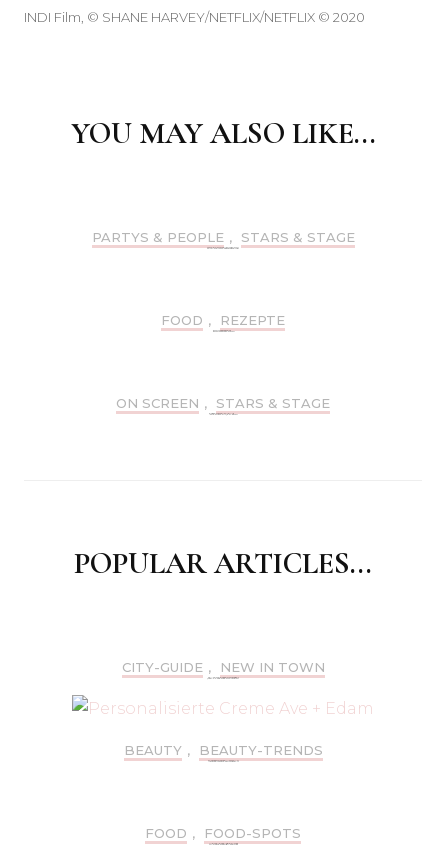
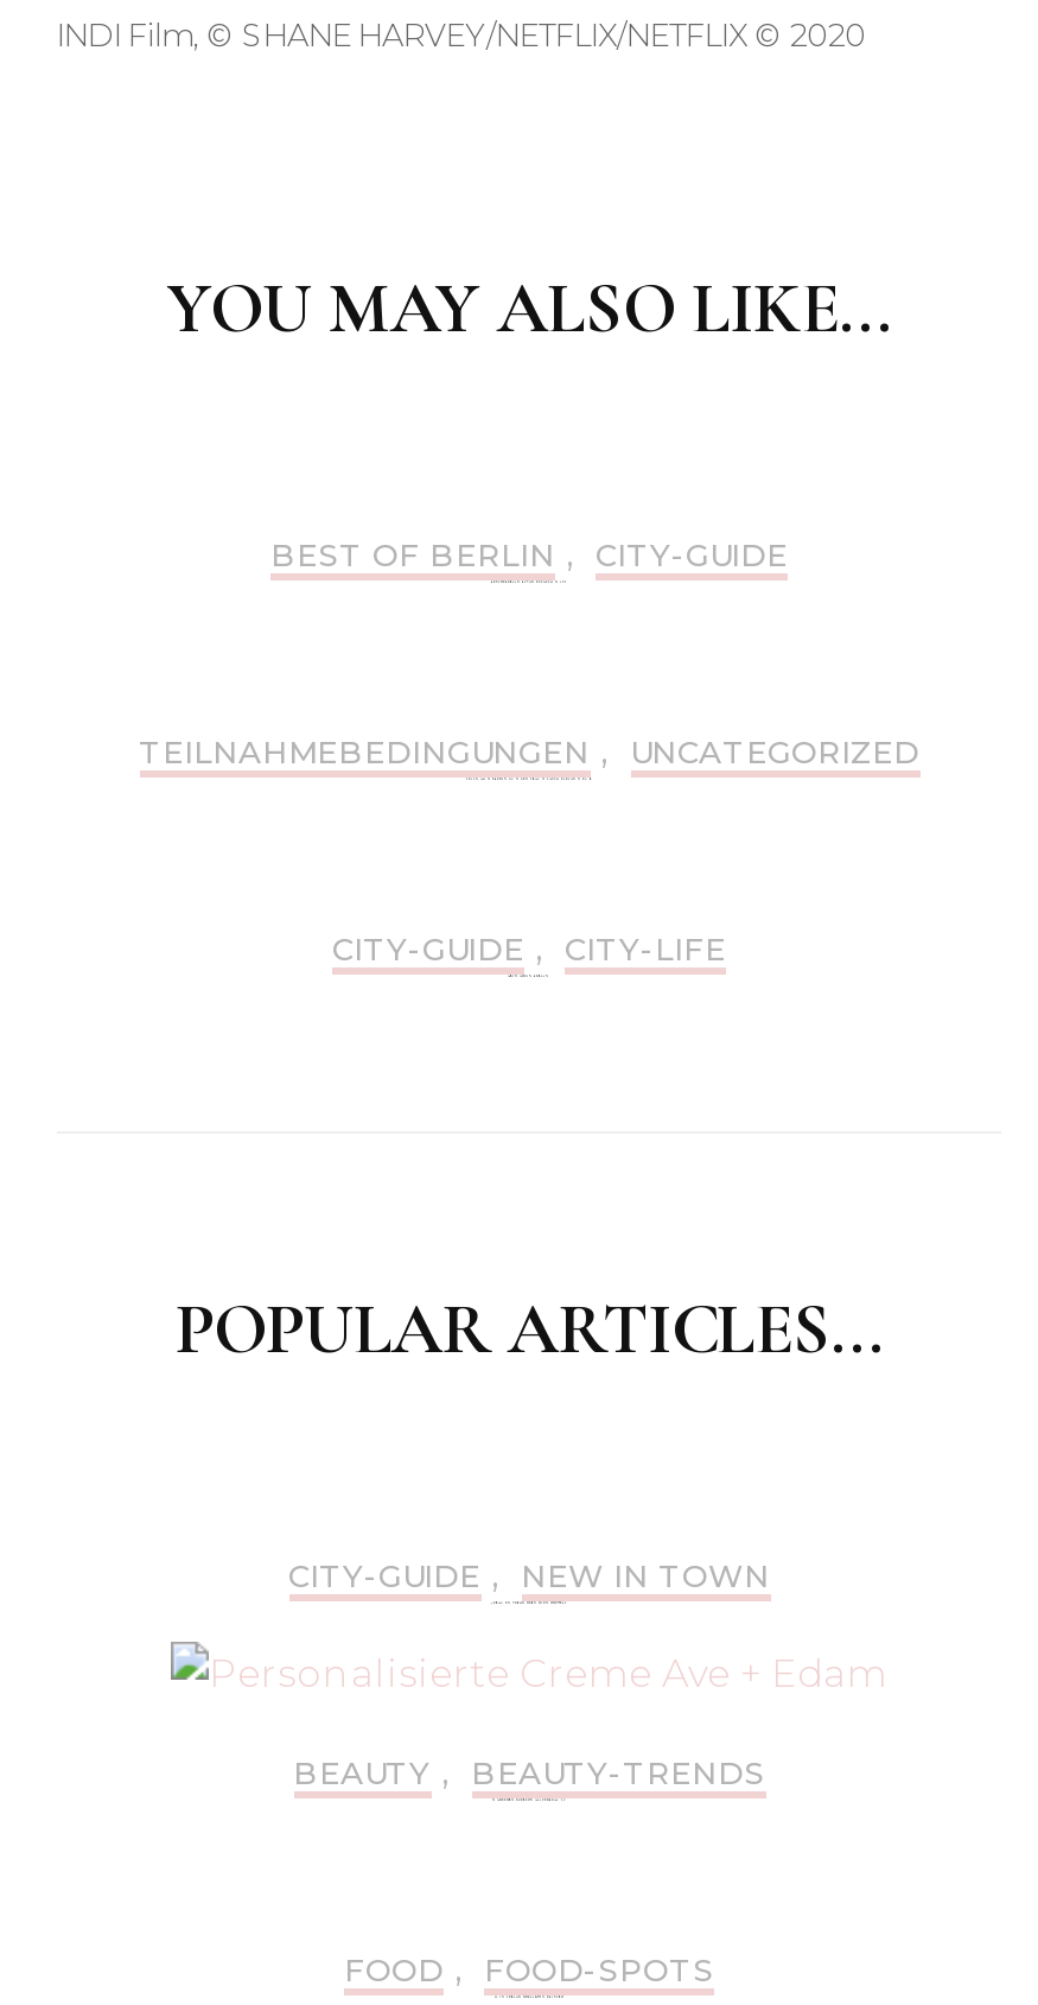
- PARTYS & PEOPLE , STARS & STAGE
+ BEST OF BERLIN , CITY-GUIDE

- FOOD , REZEPTE
+ TEILNAHMEBEDINGUNGEN , UNCATEGORIZED

- ON SCREEN , STARS & STAGE
+ CITY-GUIDE , CITY-LIFE
